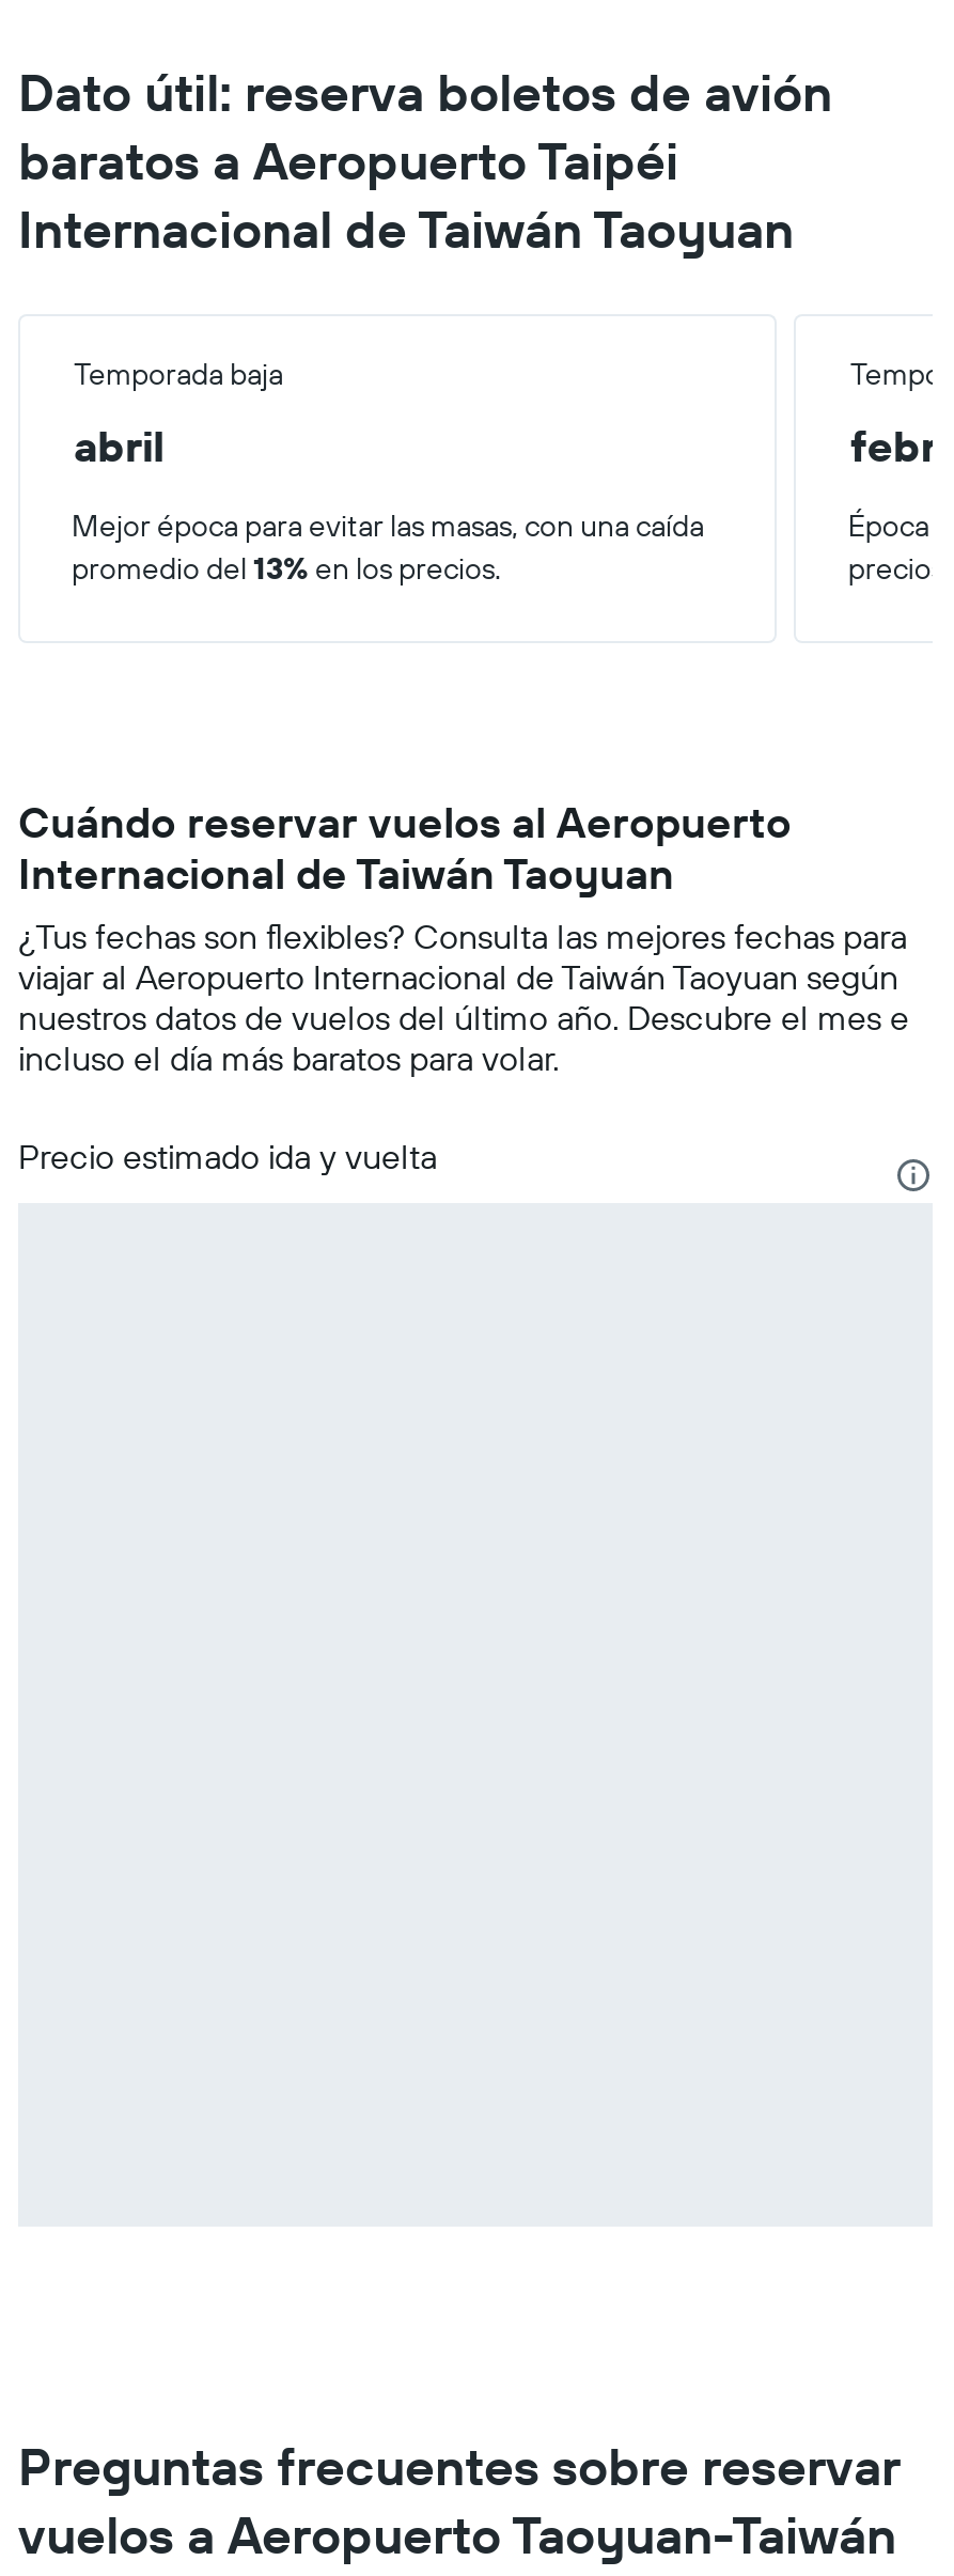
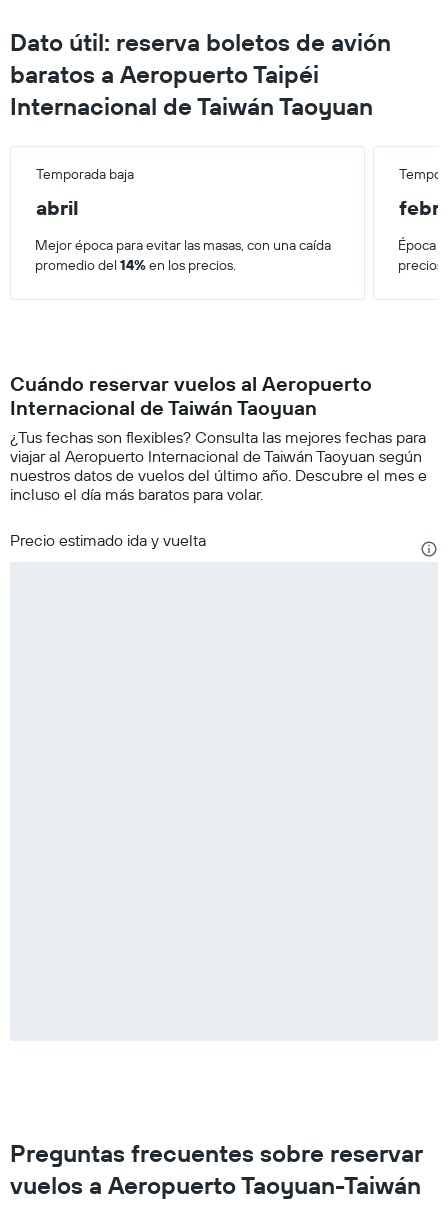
- promedio del 13% en los precios.
+ promedio del 14% en los precios.
